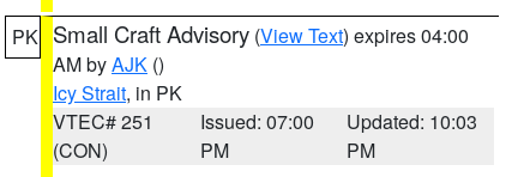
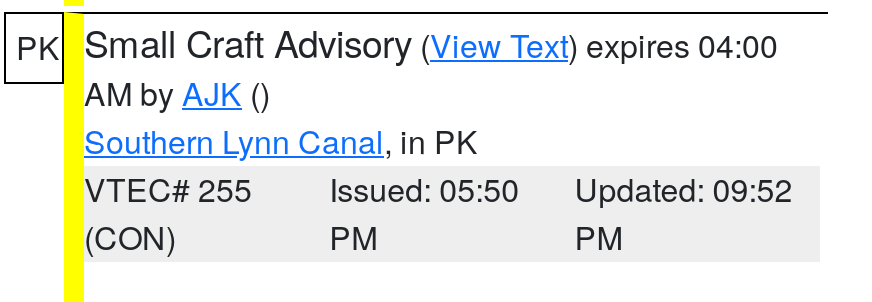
- Icy Strait, in PK
- VTEC# 251
+ Southern Lynn Canal, in PK
+ VTEC# 255

- Issued: 07:00
+ Issued: 05:50

- Updated: 10:03
+ Updated: 09:52
